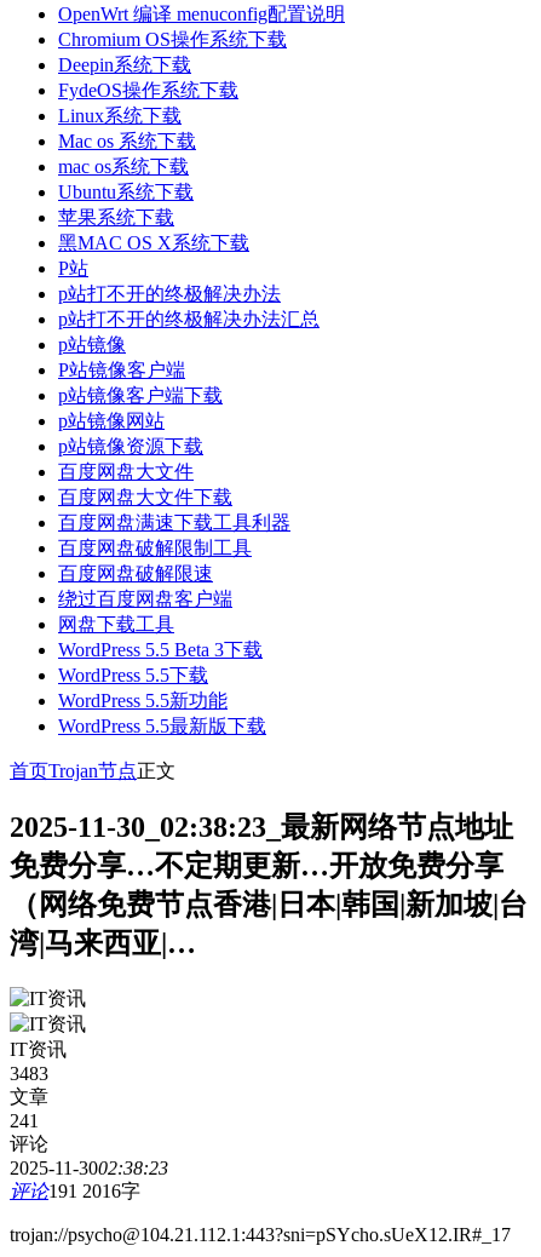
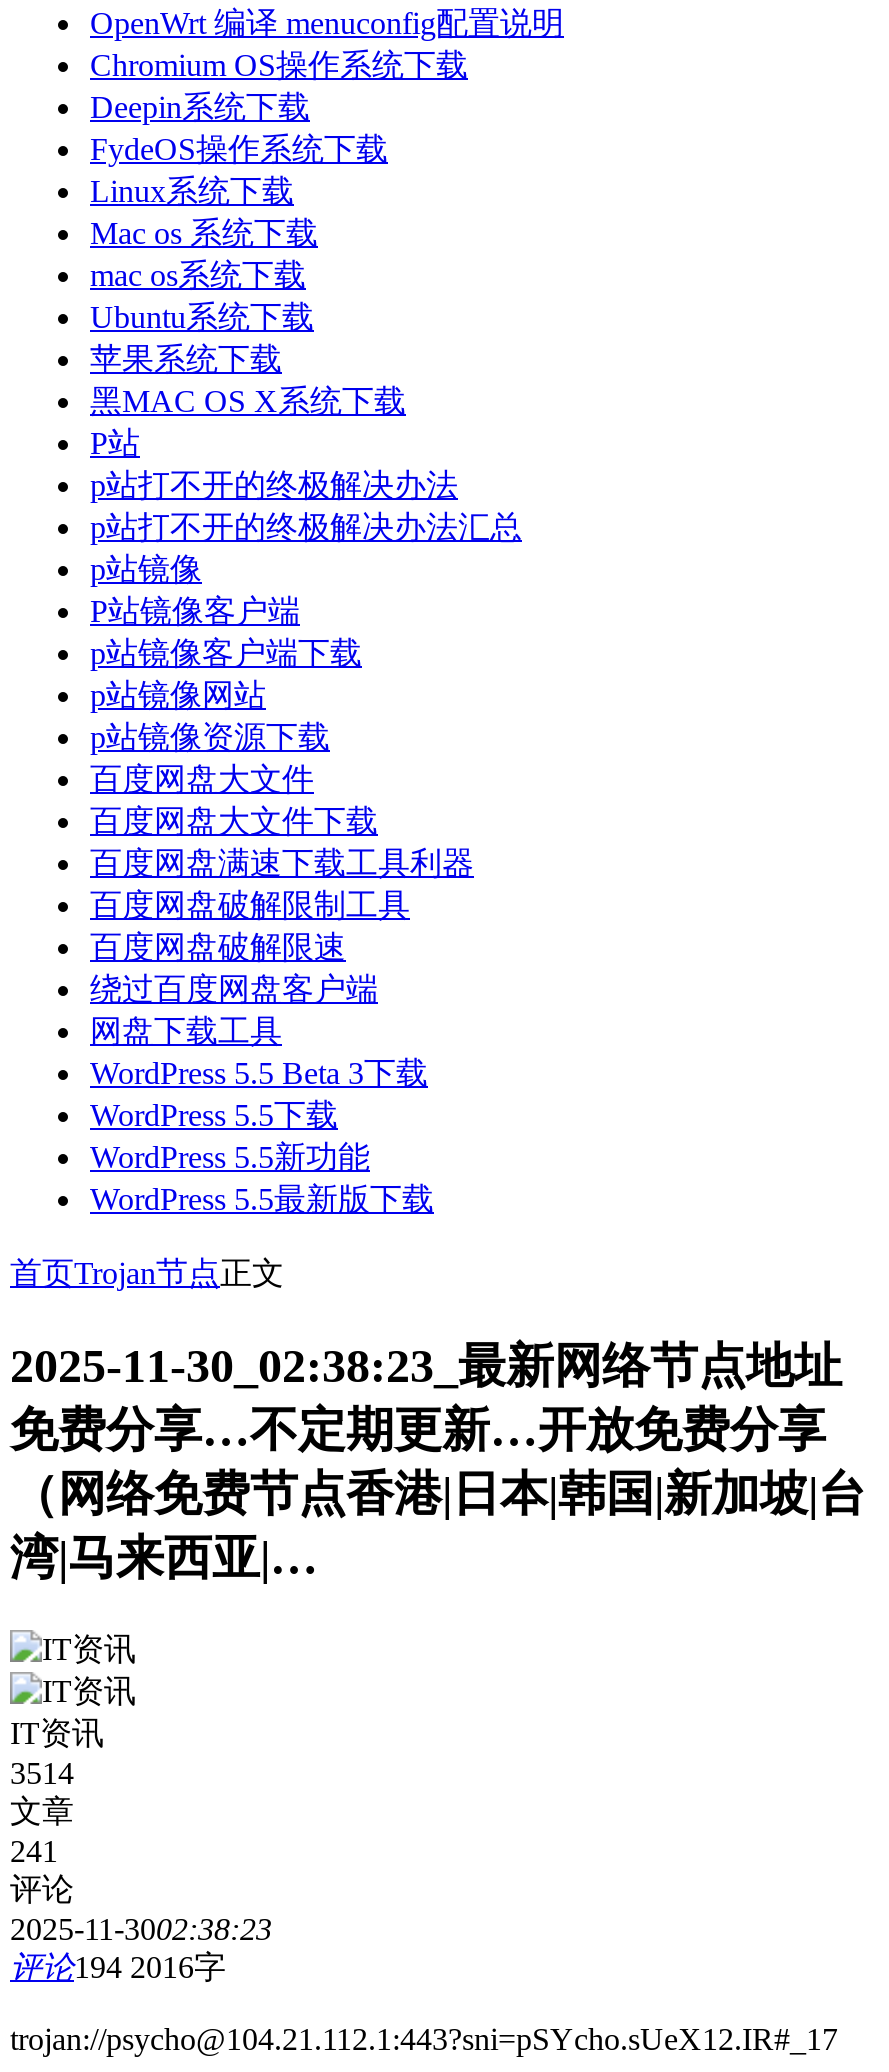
- 3483
+ 3514

- 评论191 2016字
+ 评论194 2016字
